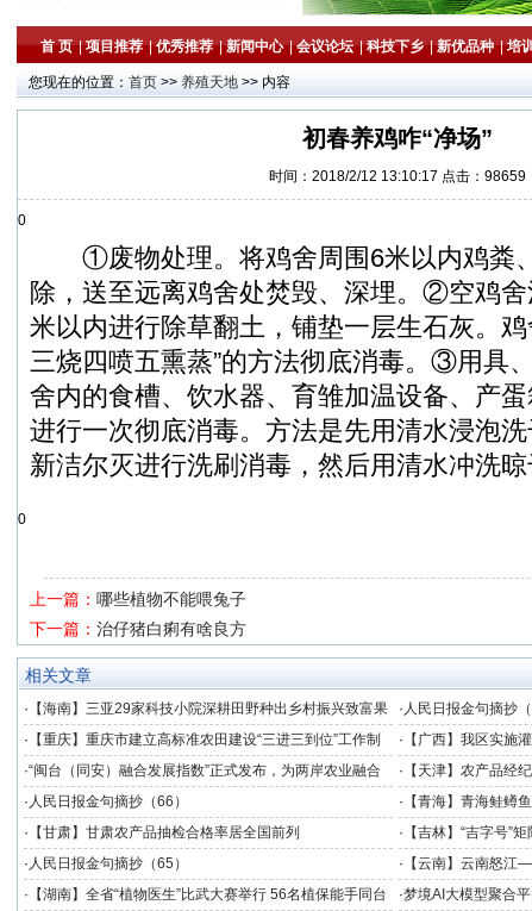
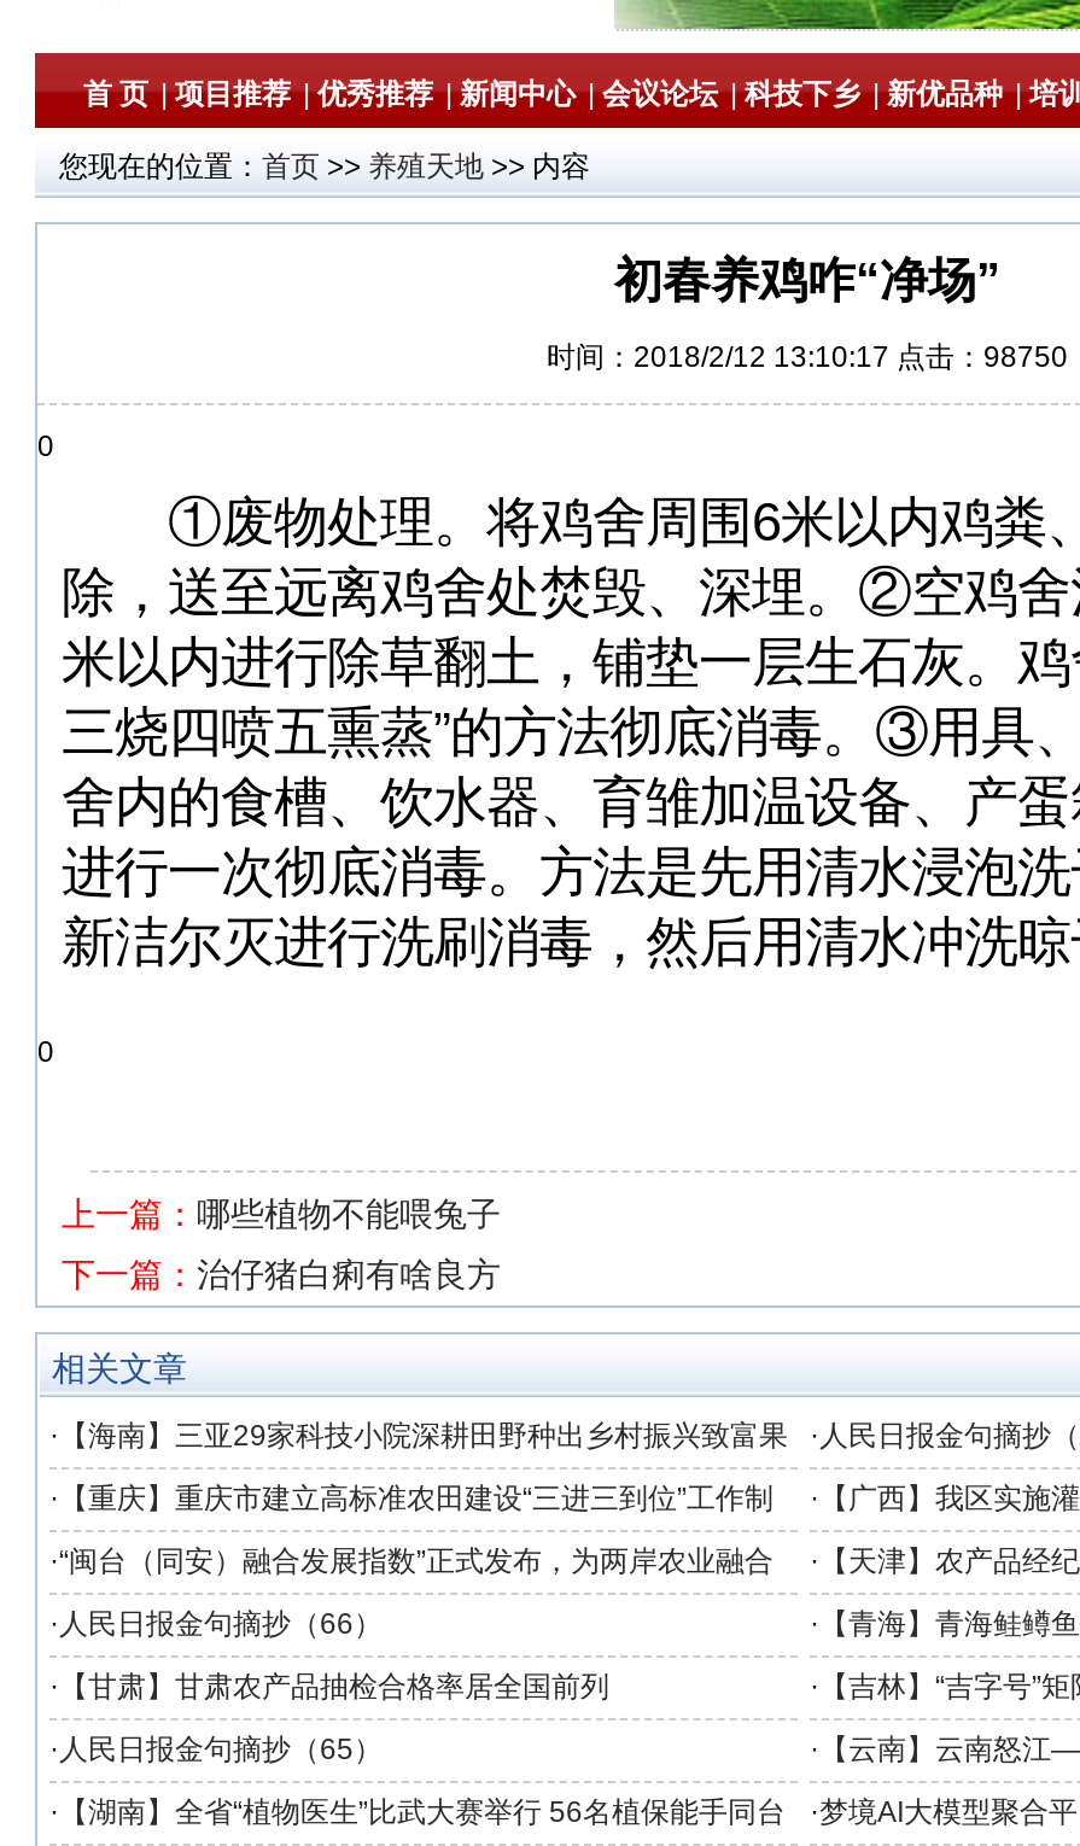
- 时间：2018/2/12 13:10:17 点击：98659
+ 时间：2018/2/12 13:10:17 点击：98750
